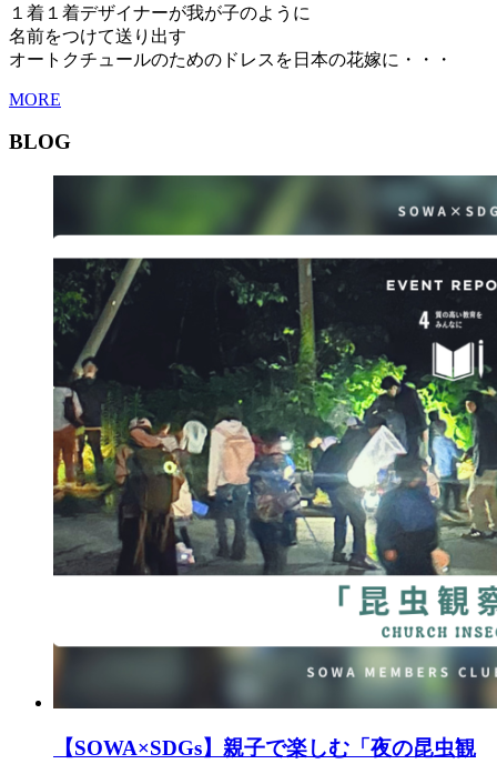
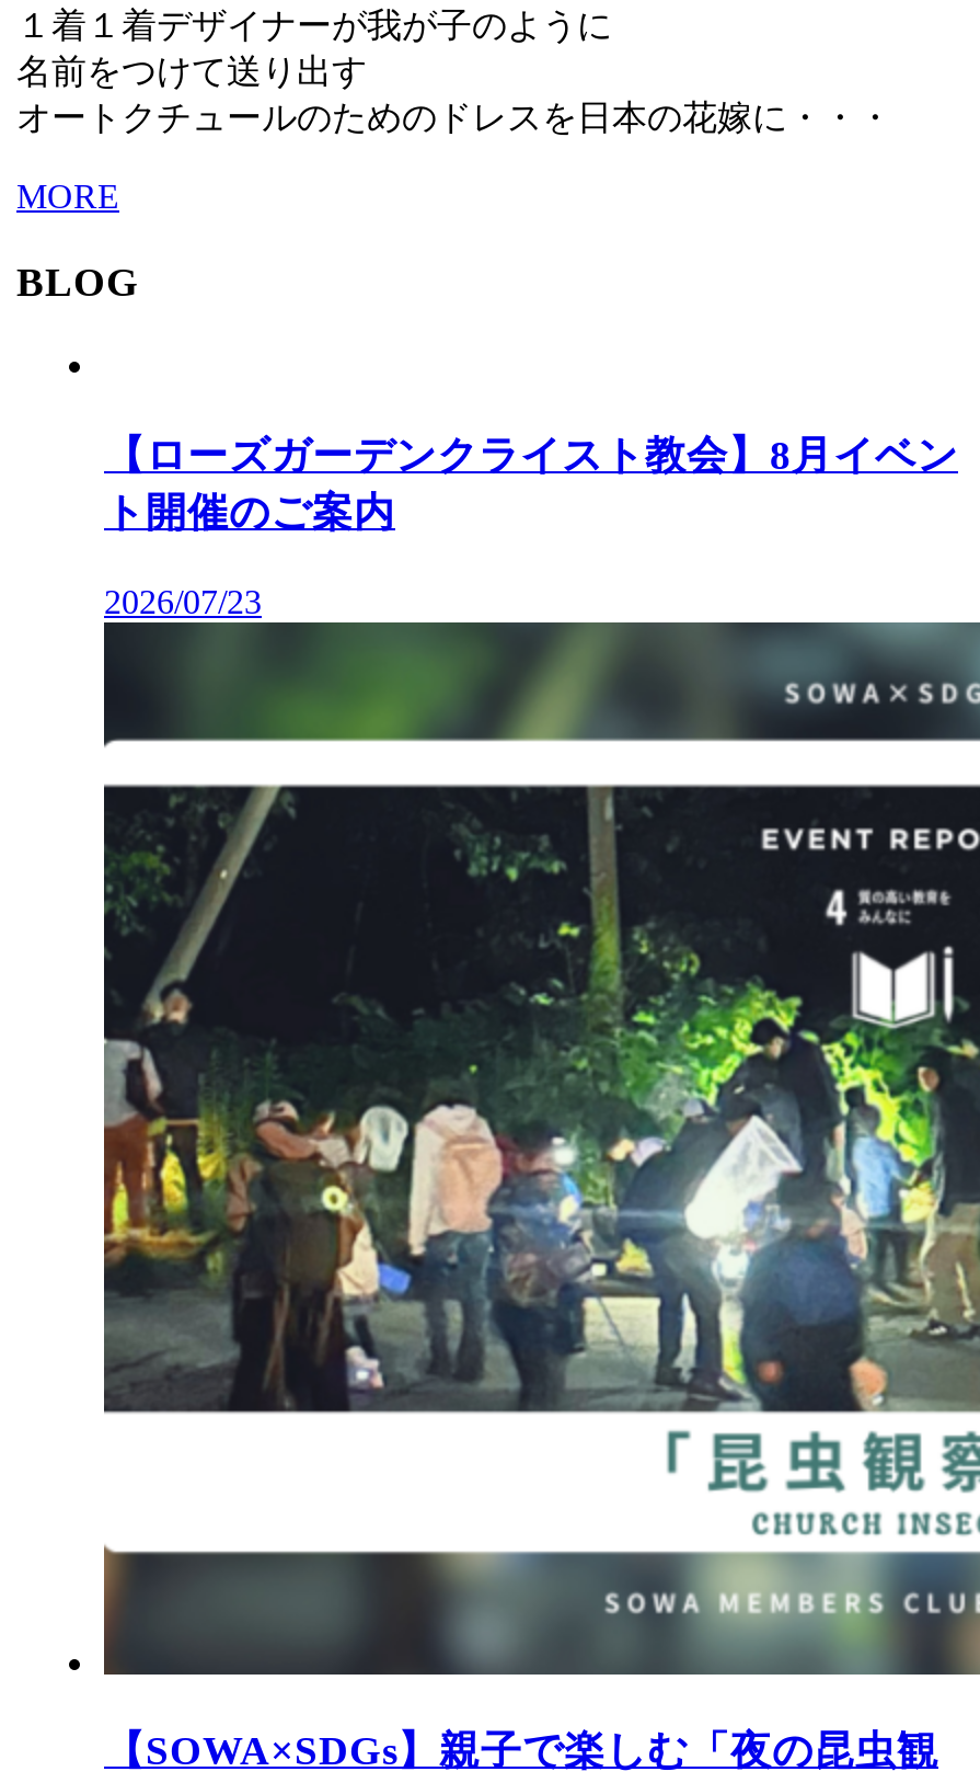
+ 【ローズガーデンクライスト教会】8月イベン
+ ト開催のご案内
+ 2026/07/23
